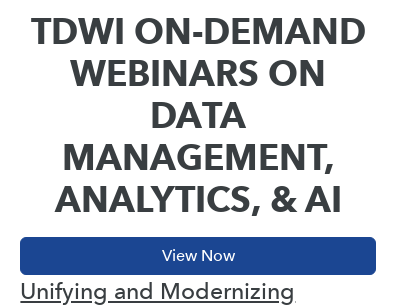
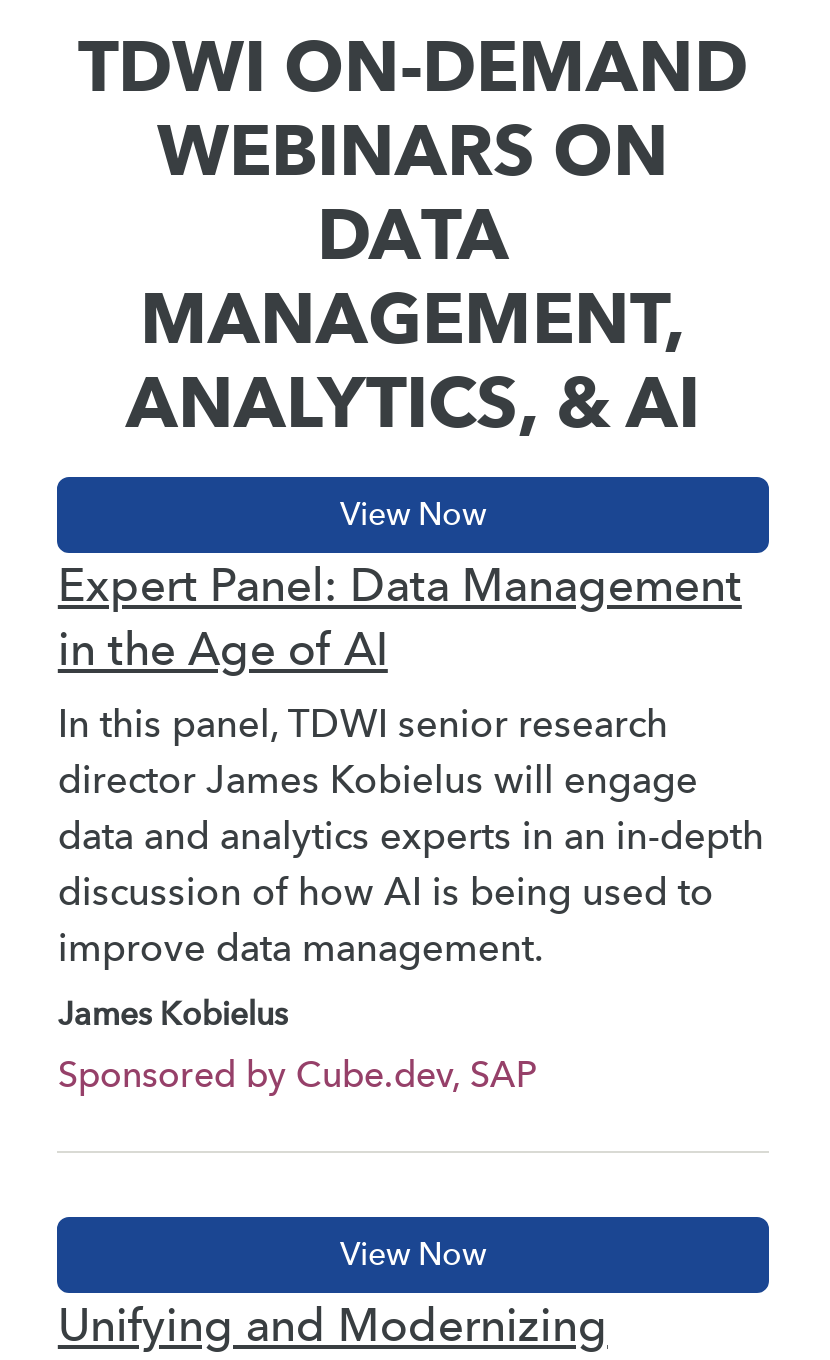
+ Expert Panel: Data Management
+ in the Age of AI
+ In this panel, TDWI senior research
+ director James Kobielus will engage
+ data and analytics experts in an in-depth
+ discussion of how AI is being used to
+ improve data management.
+ James Kobielus
+ Sponsored by Cube.dev, SAP
